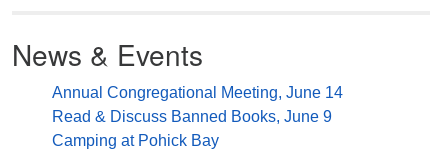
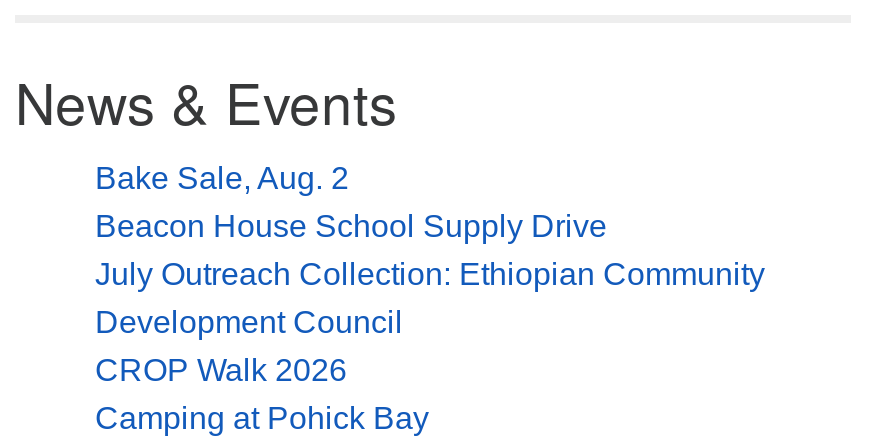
- Annual Congregational Meeting, June 14
- Read & Discuss Banned Books, June 9
+ Bake Sale, Aug. 2
+ Beacon House School Supply Drive
+ July Outreach Collection: Ethiopian Community
+ Development Council
+ CROP Walk 2026
